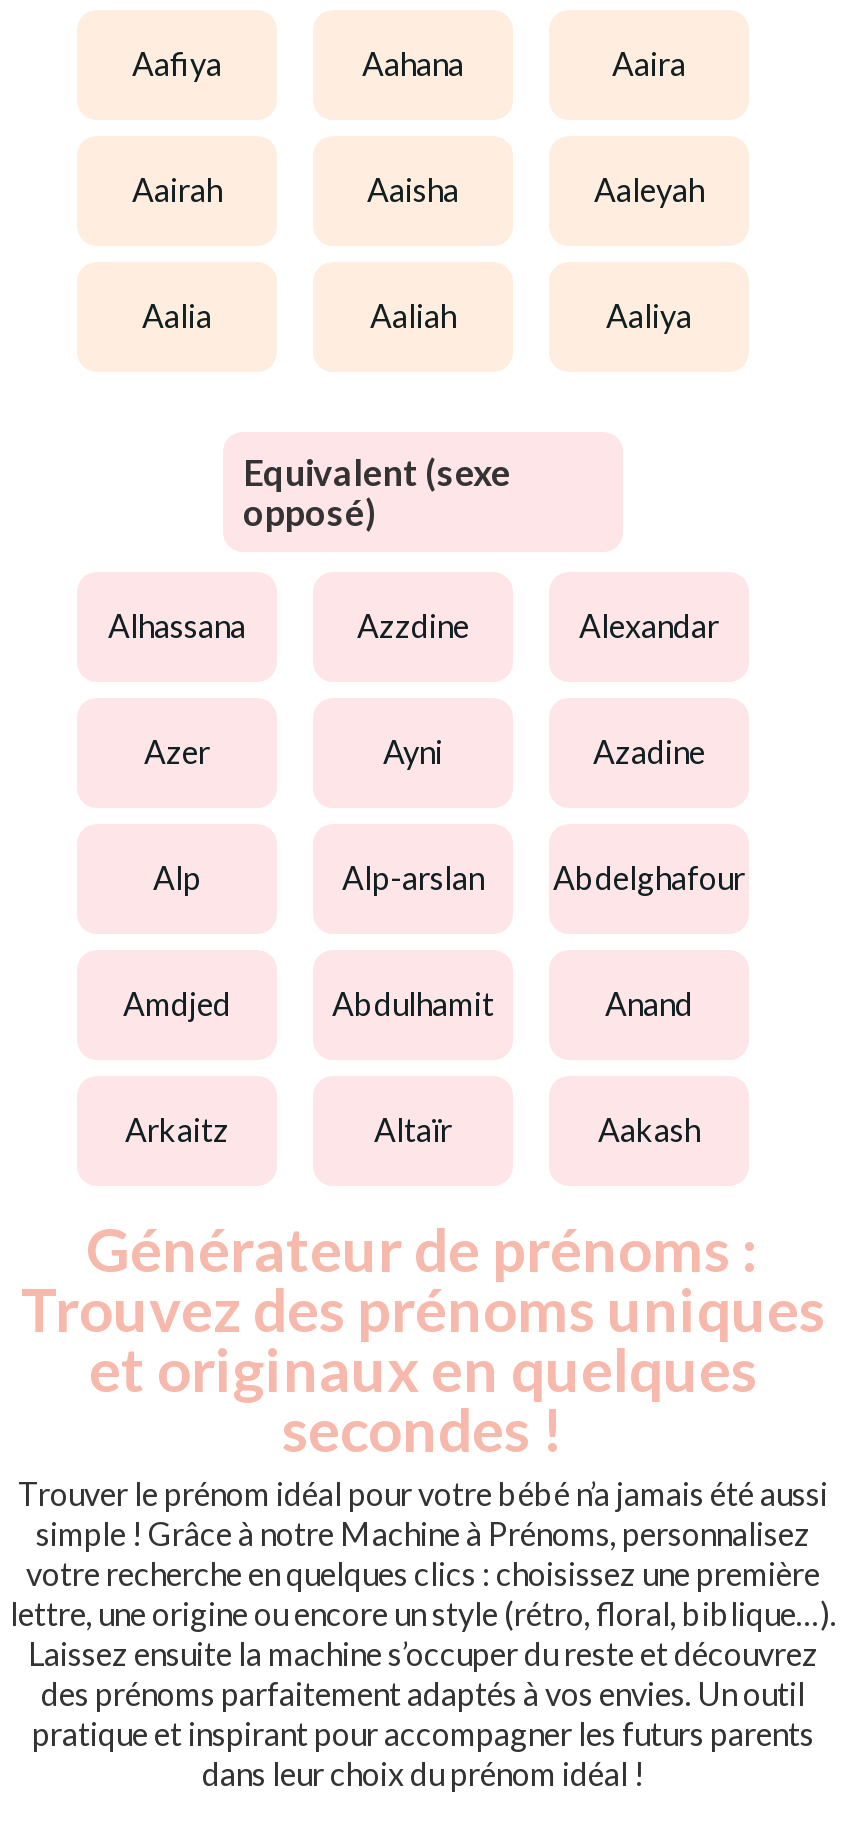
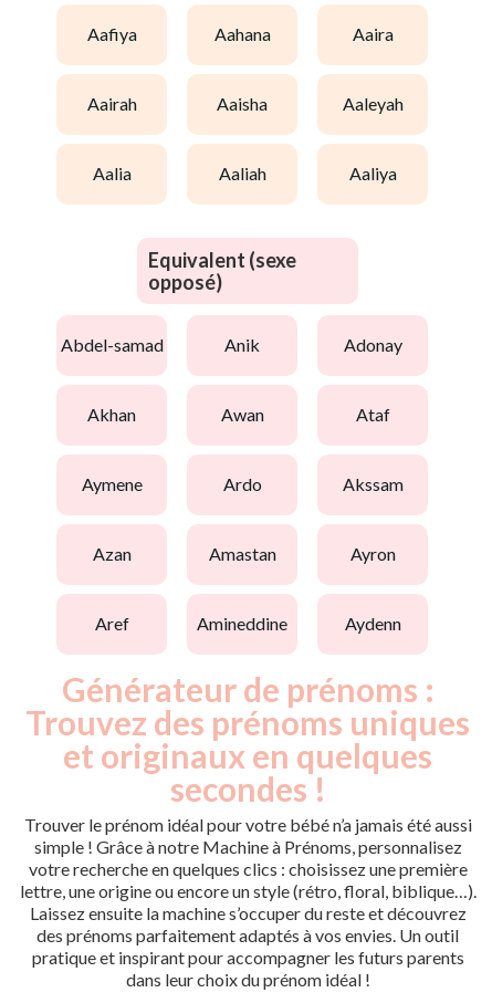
- alhassana
- azzdine
- alexandar
+ abdel-samad
+ anik
+ adonay

- azer
- ayni
- azadine
+ akhan
+ awan
+ ataf

- alp
- alp-arslan
- abdelghafour
+ aymene
+ ardo
+ akssam

- amdjed
- abdulhamit
- anand
+ azan
+ amastan
+ ayron

- arkaitz
- altaïr
- aakash
+ aref
+ amineddine
+ aydenn
